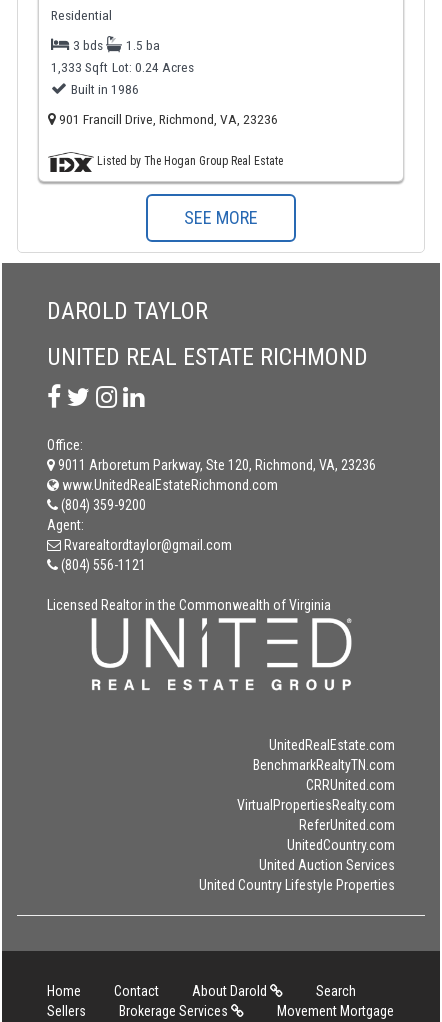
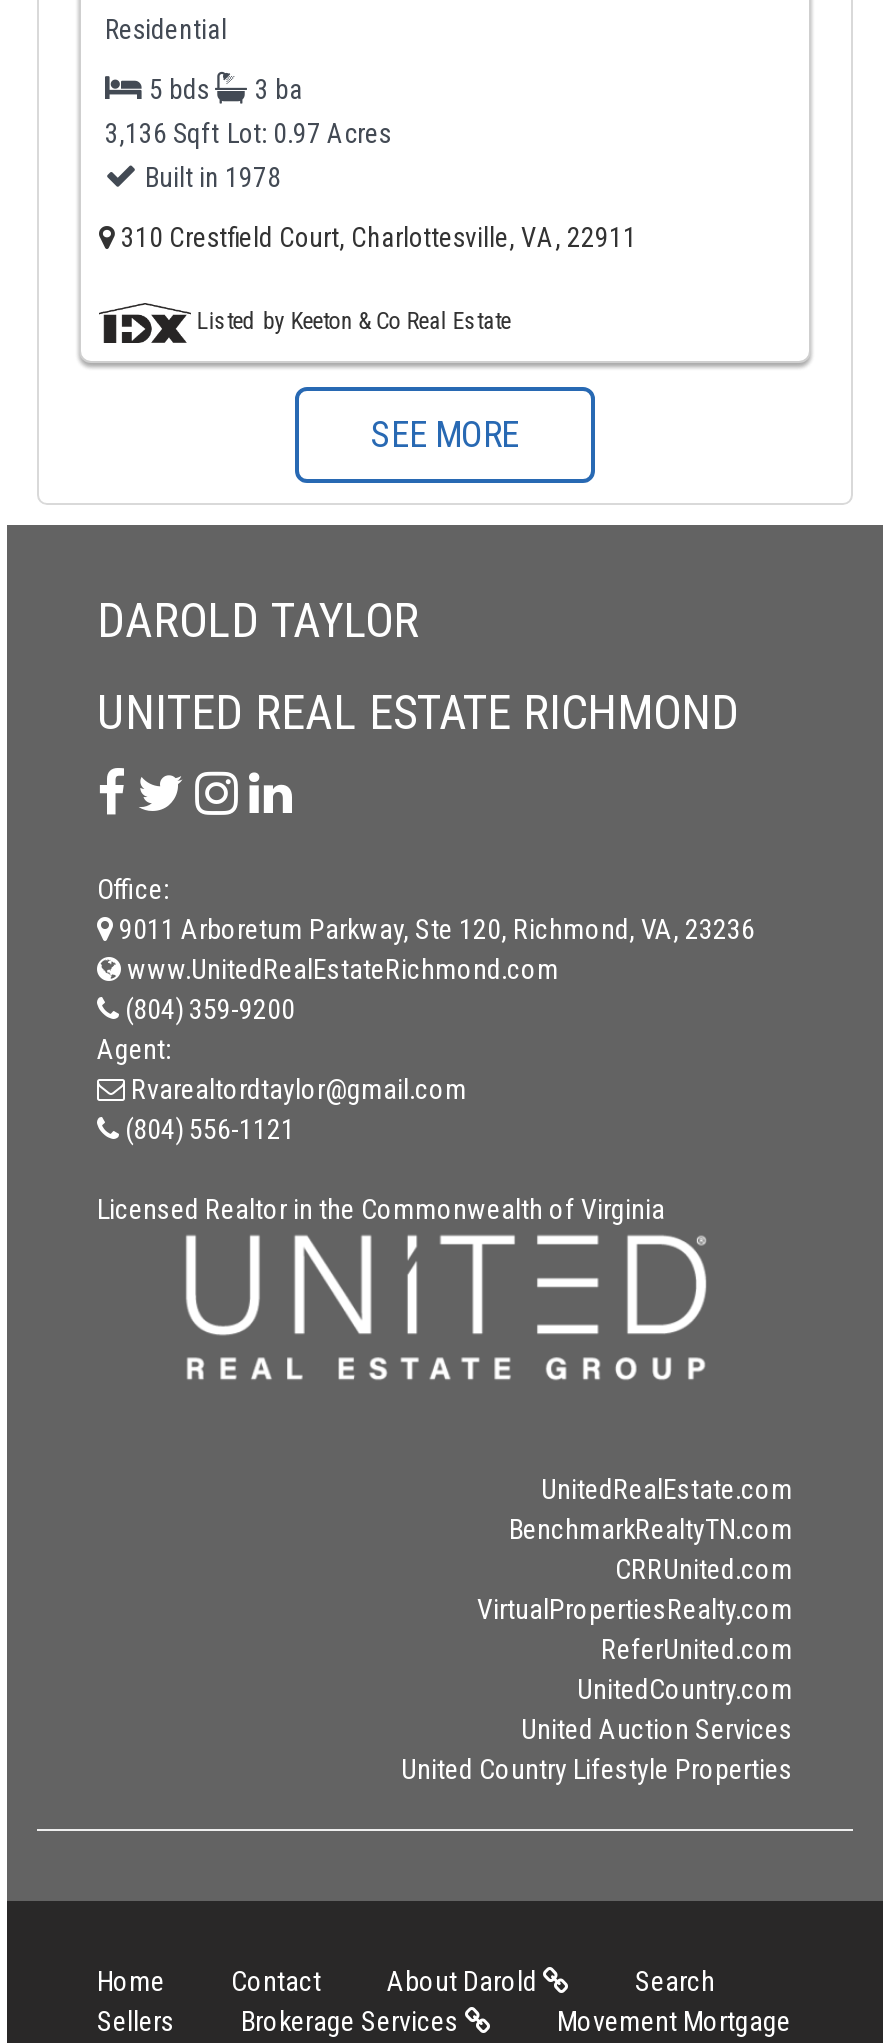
- 3 bds
+ 5 bds

- 1.5 ba
+ 3 ba

- 1,333 Sqft Lot: 0.24 Acres
+ 3,136 Sqft Lot: 0.97 Acres

- Built in 1986
+ Built in 1978

- 901 Francill Drive, Richmond, VA, 23236
+ 310 Crestfield Court, Charlottesville, VA, 22911

- Listed by The Hogan Group Real Estate
+ Listed by Keeton & Co Real Estate
